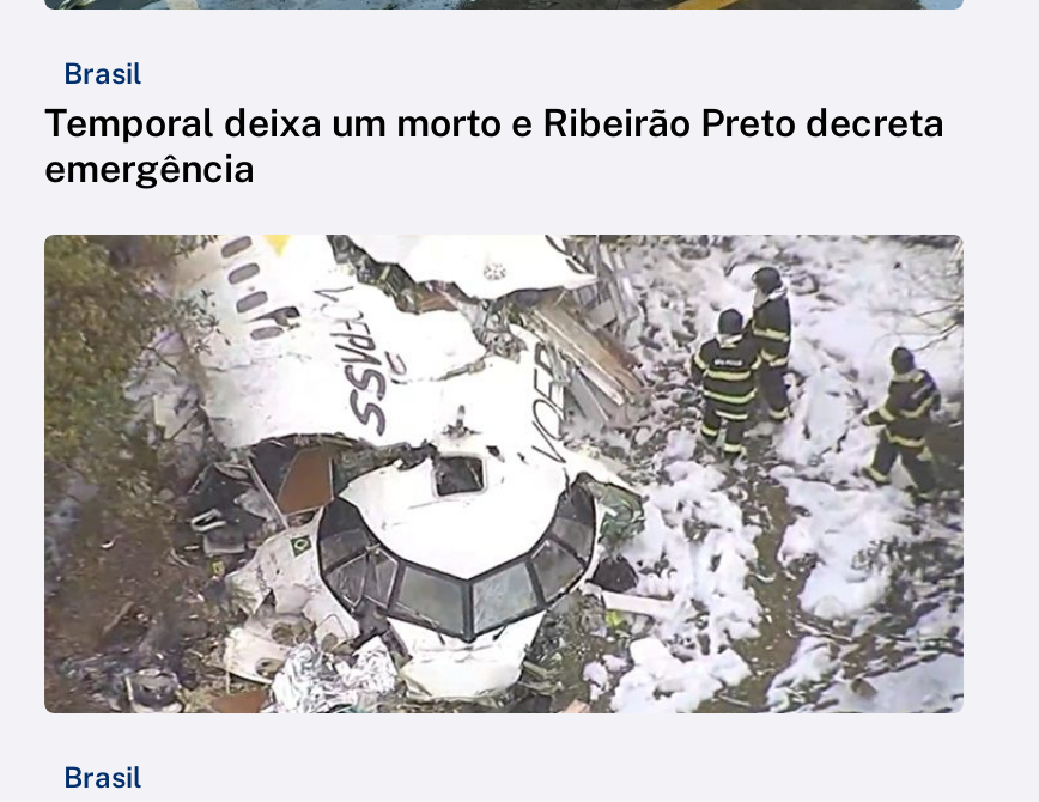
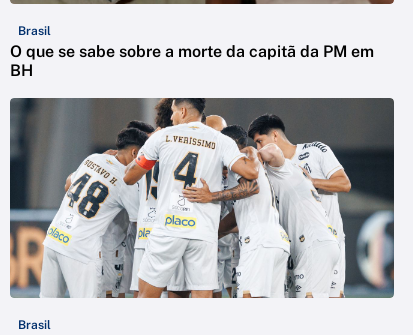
- Temporal deixa um morto e Ribeirão Preto decreta
- emergência
+ O que se sabe sobre a morte da capitã da PM em
+ BH

- [image]
+ [image]
